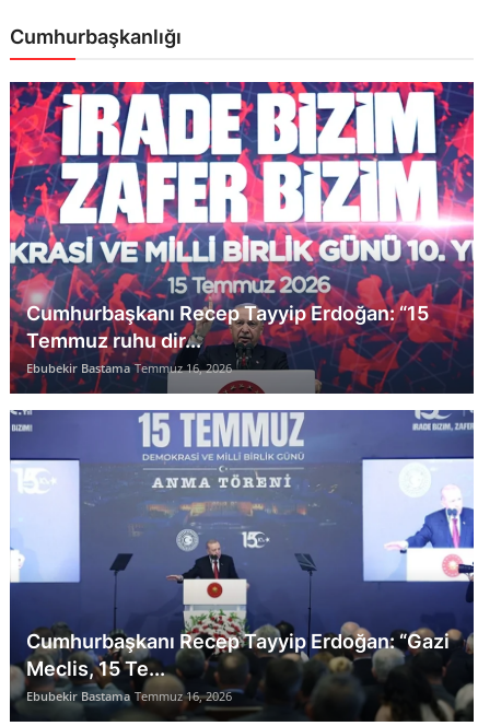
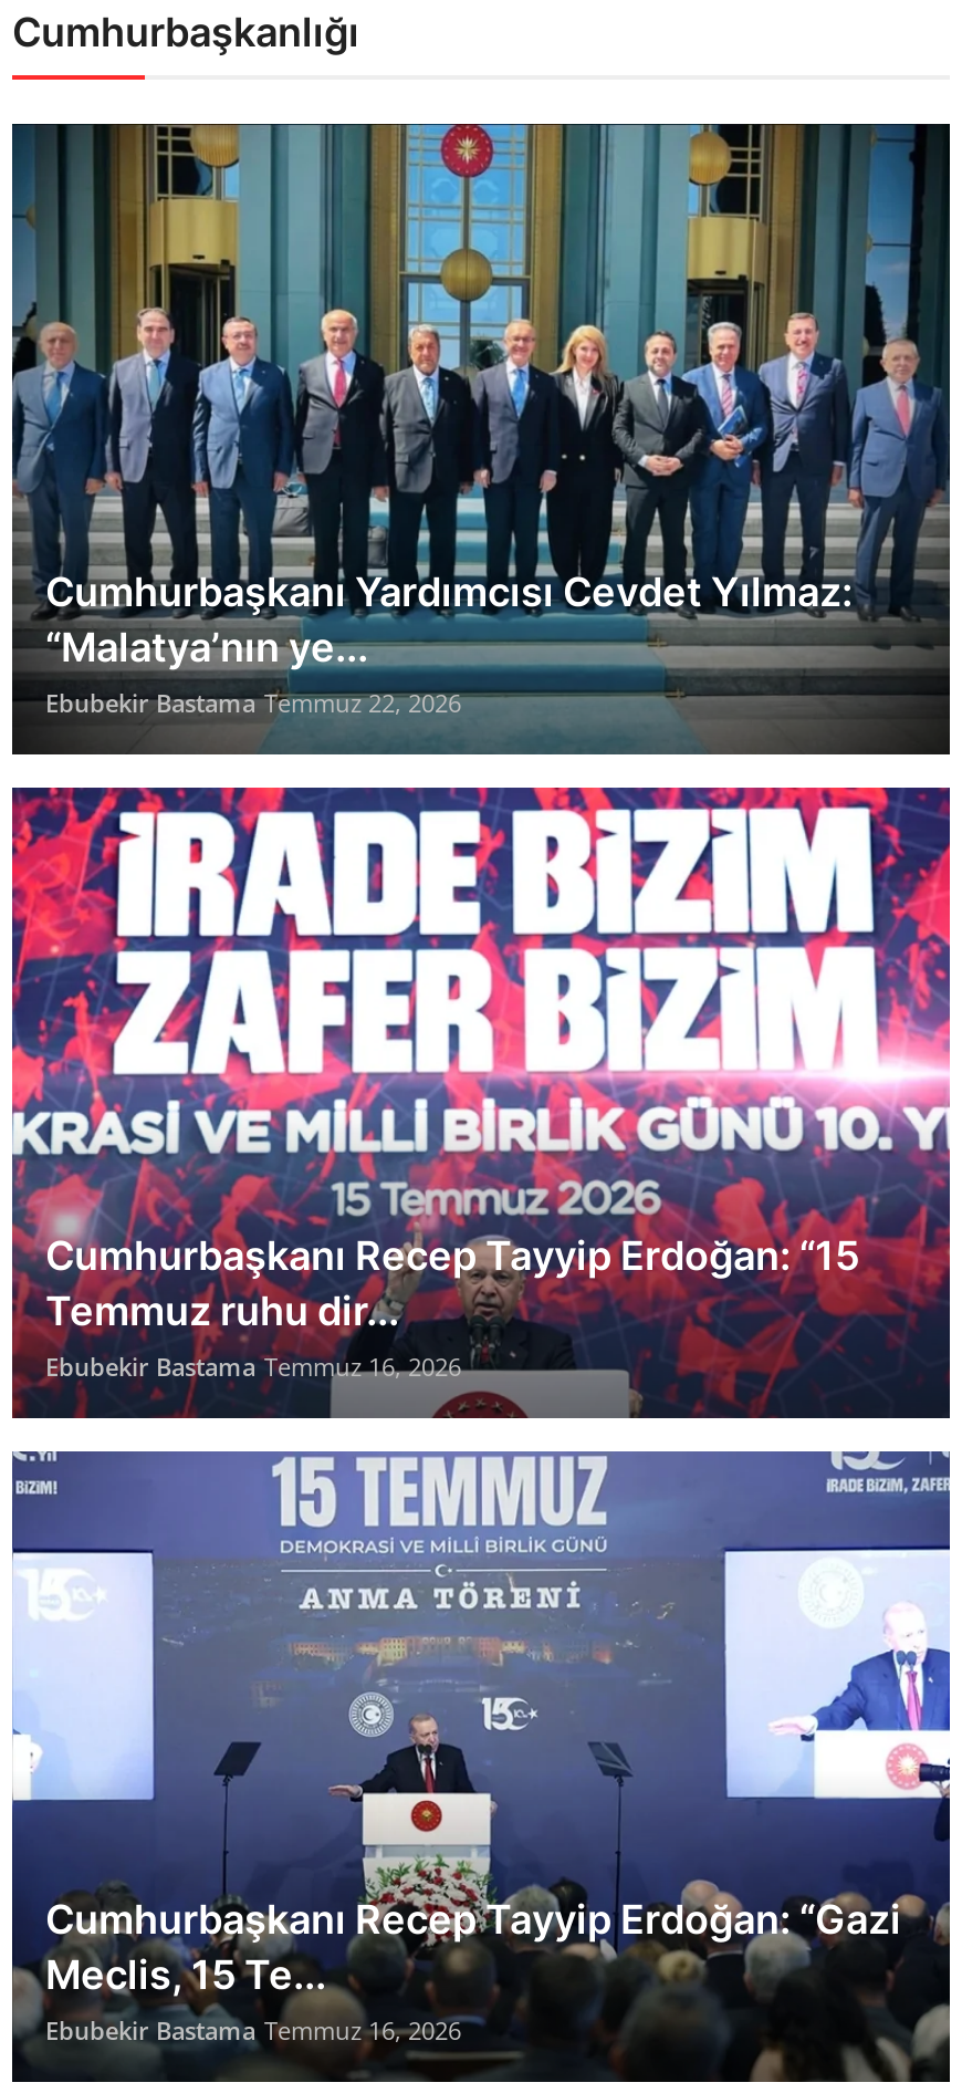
+ [image]
+ Cumhurbaşkanı Yardımcısı Cevdet Yılmaz:
+ “Malatya’nın ye...
+ Ebubekir Bastama Temmuz 22, 2026
